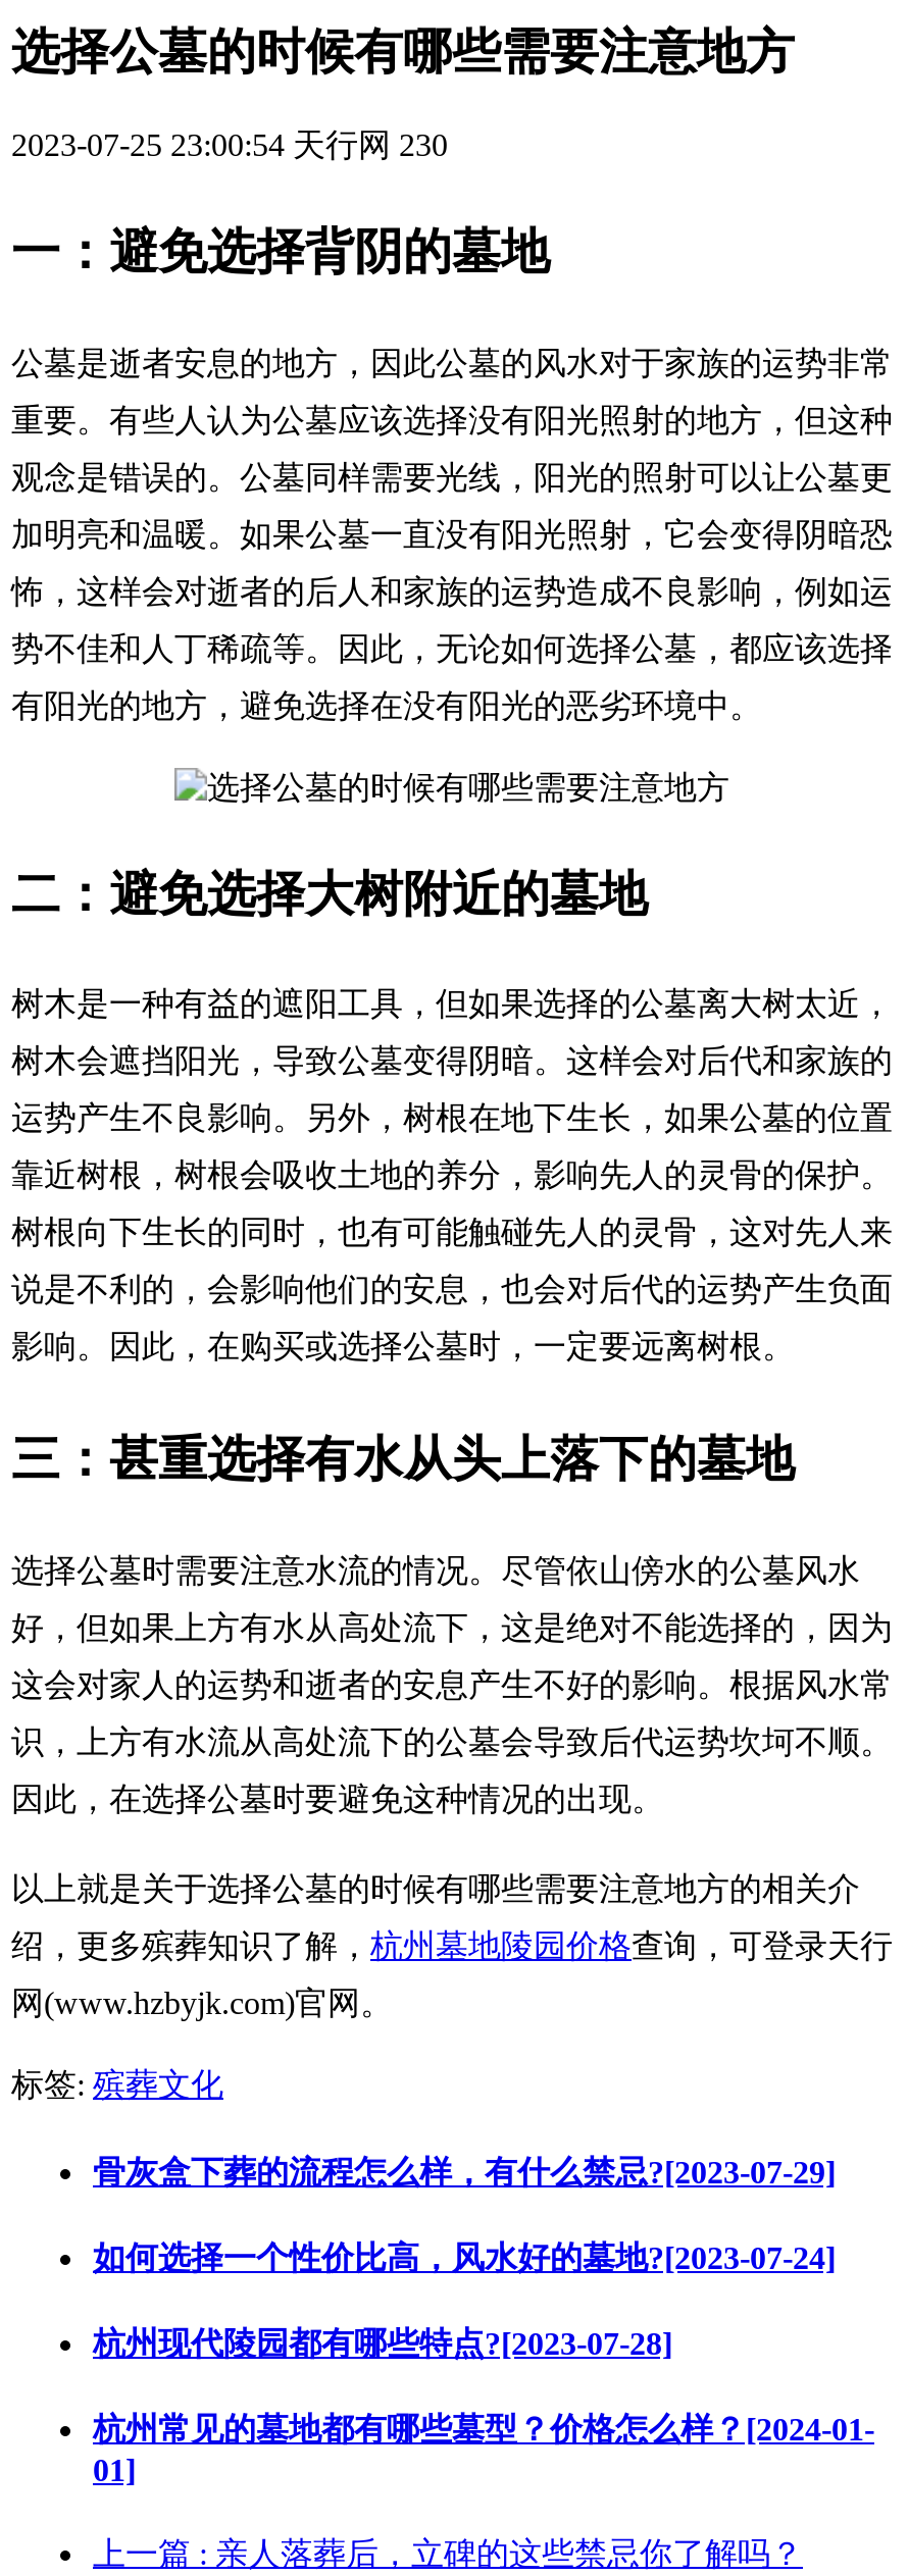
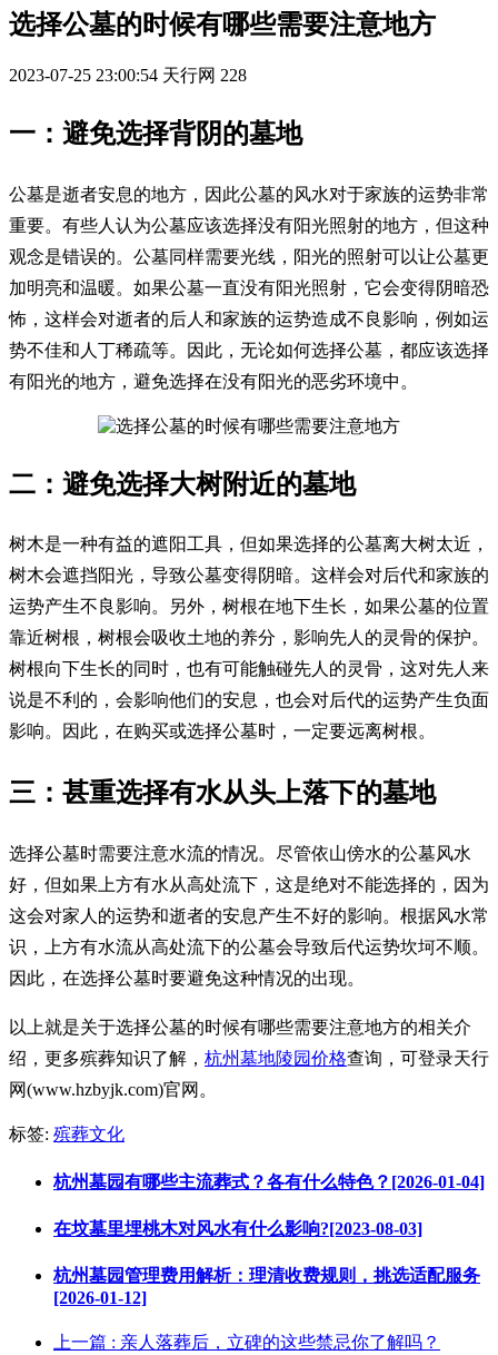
- 2023-07-25 23:00:54 天行网 230
+ 2023-07-25 23:00:54 天行网 228

- 骨灰盒下葬的流程怎么样，有什么禁忌?[2023-07-29]
- 如何选择一个性价比高，风水好的墓地?[2023-07-24]
- 杭州现代陵园都有哪些特点?[2023-07-28]
- 杭州常见的墓地都有哪些墓型？价格怎么样？[2024-01-
- 01]
+ 杭州墓园有哪些主流葬式？各有什么特色？[2026-01-04]
+ 在坟墓里埋桃木对风水有什么影响?[2023-08-03]
+ 杭州墓园管理费用解析：理清收费规则，挑选适配服务
+ [2026-01-12]
